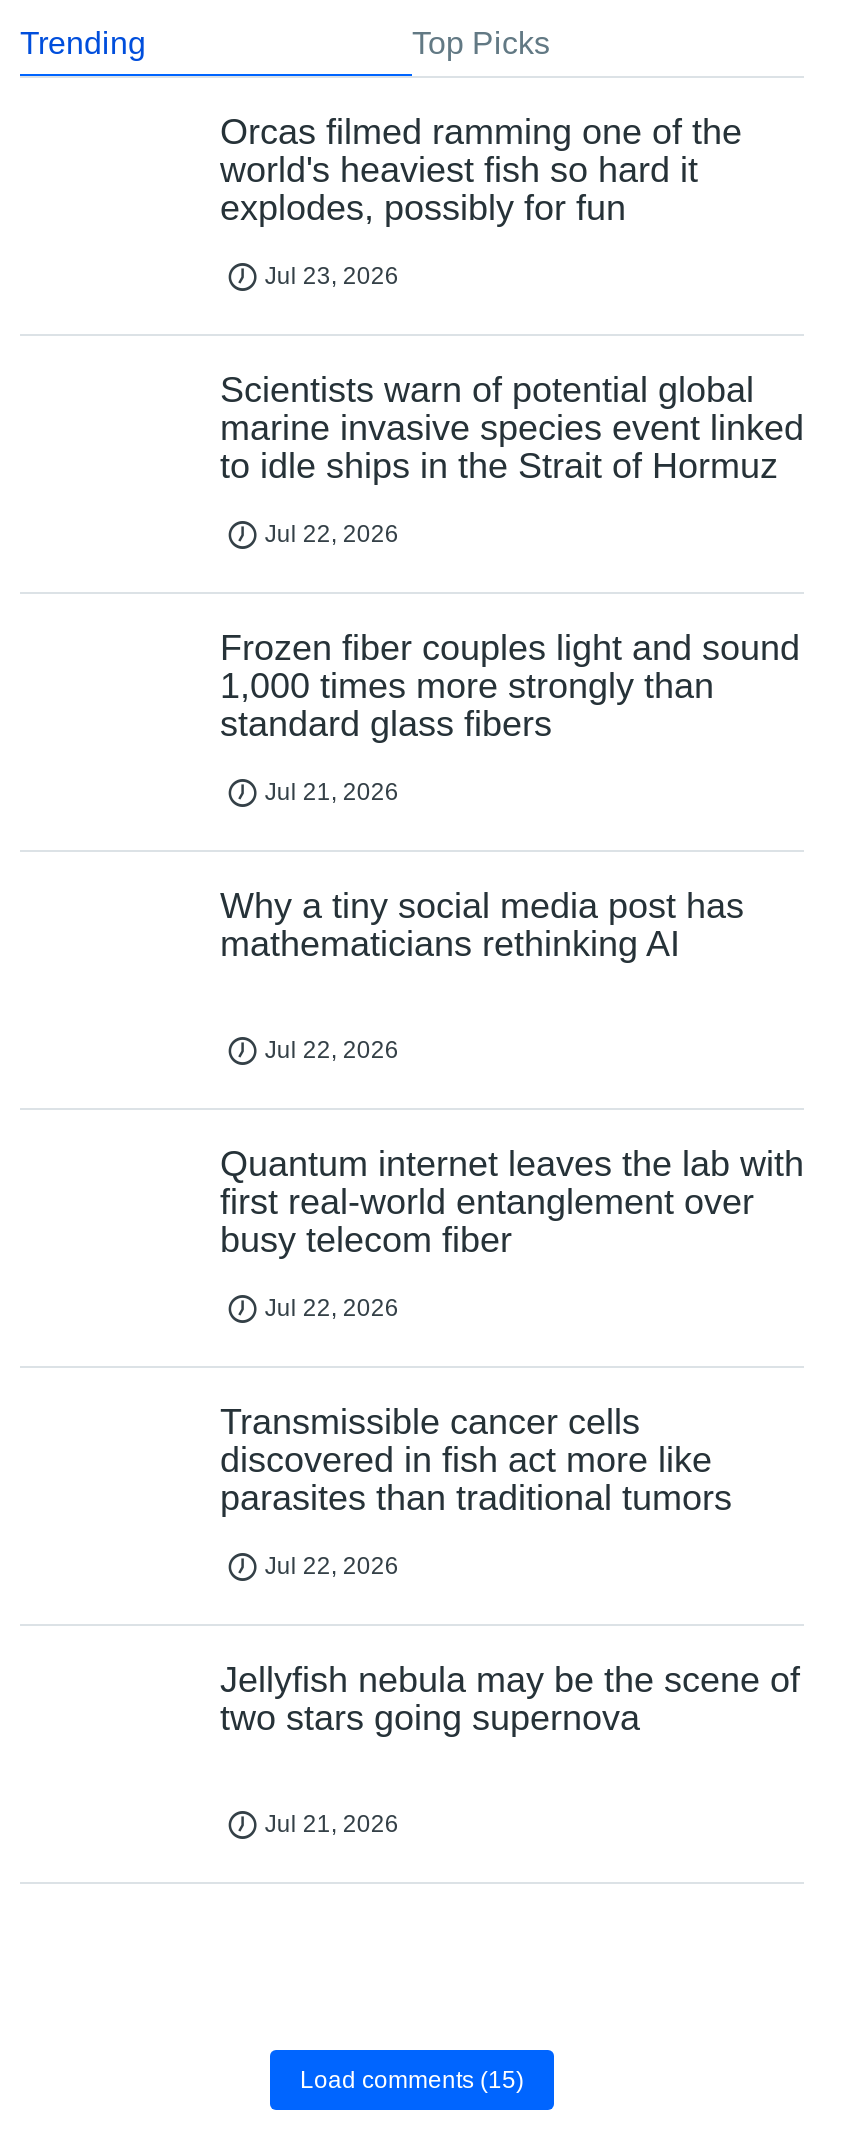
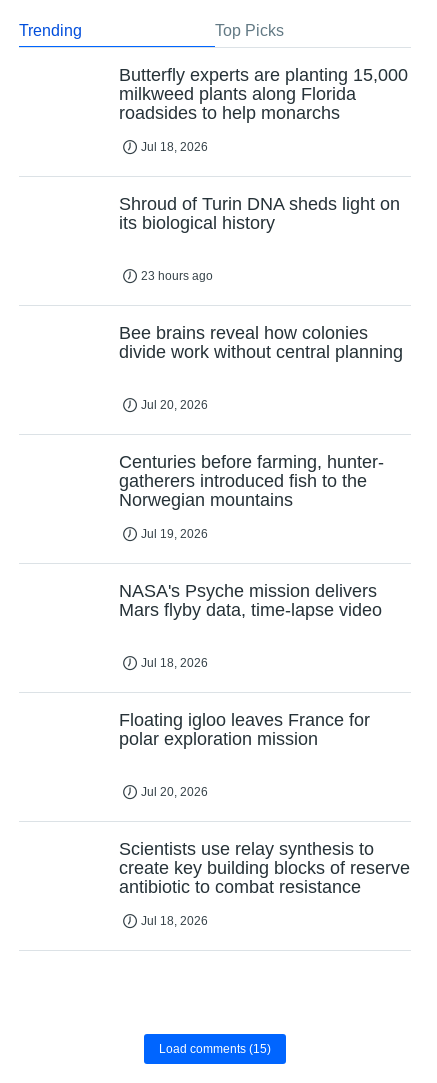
- Orcas filmed ramming one of the
- world's heaviest fish so hard it
- explodes, possibly for fun
+ Butterfly experts are planting 15,000
+ milkweed plants along Florida
+ roadsides to help monarchs

- Jul 23, 2026
+ Jul 18, 2026

- Scientists warn of potential global
- marine invasive species event linked
- to idle ships in the Strait of Hormuz
+ Shroud of Turin DNA sheds light on
+ its biological history

- Jul 22, 2026
+ 23 hours ago

- Frozen fiber couples light and sound
- 1,000 times more strongly than
- standard glass fibers
+ Bee brains reveal how colonies
+ divide work without central planning

- Jul 21, 2026
+ Jul 20, 2026

- Why a tiny social media post has
- mathematicians rethinking AI
+ Centuries before farming, hunter-
+ gatherers introduced fish to the
+ Norwegian mountains

- Jul 22, 2026
+ Jul 19, 2026

- Quantum internet leaves the lab with
- first real-world entanglement over
- busy telecom fiber
+ NASA's Psyche mission delivers
+ Mars flyby data, time-lapse video

- Jul 22, 2026
+ Jul 18, 2026

- Transmissible cancer cells
- discovered in fish act more like
- parasites than traditional tumors
+ Floating igloo leaves France for
+ polar exploration mission

- Jul 22, 2026
+ Jul 20, 2026

- Jellyfish nebula may be the scene of
- two stars going supernova
+ Scientists use relay synthesis to
+ create key building blocks of reserve
+ antibiotic to combat resistance

- Jul 21, 2026
+ Jul 18, 2026
